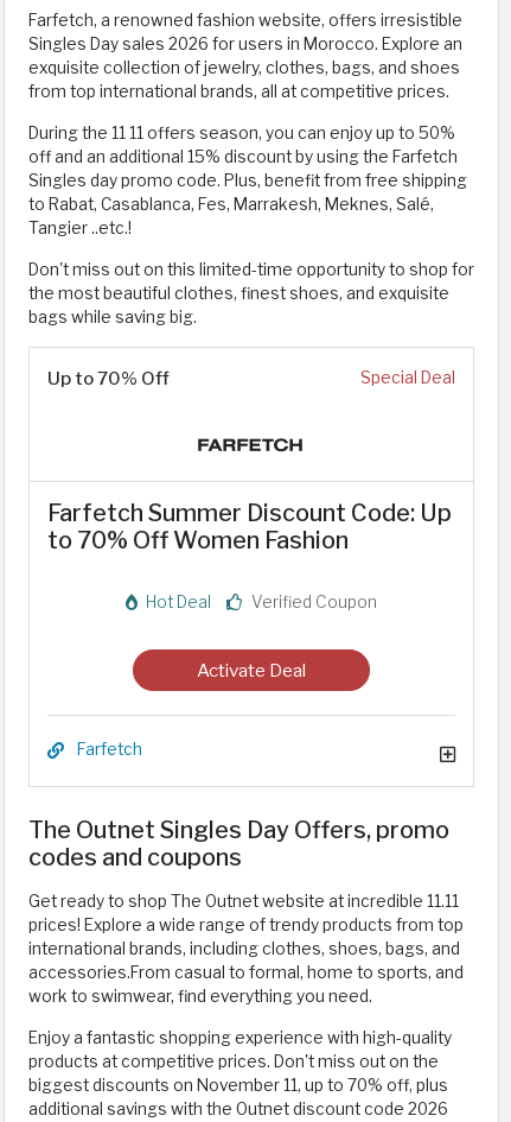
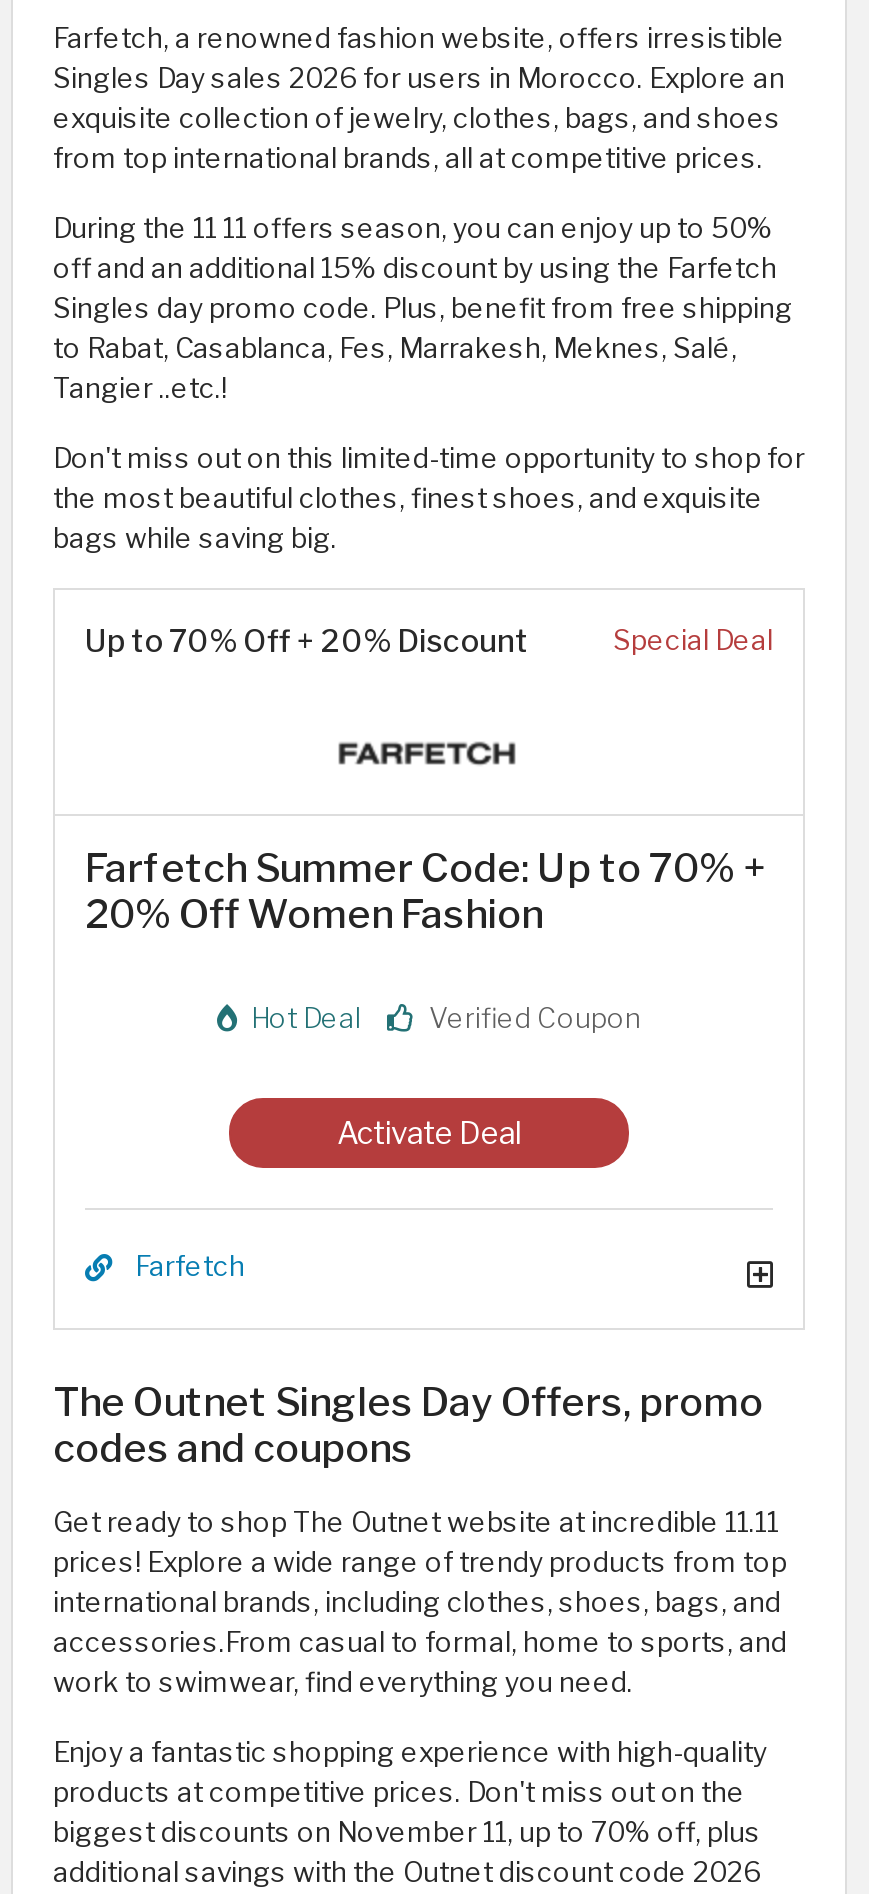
- Up to 70% Off
+ Up to 70% Off + 20% Discount

- Farfetch Summer Discount Code: Up
- to 70% Off Women Fashion
+ Farfetch Summer Code: Up to 70% +
+ 20% Off Women Fashion
